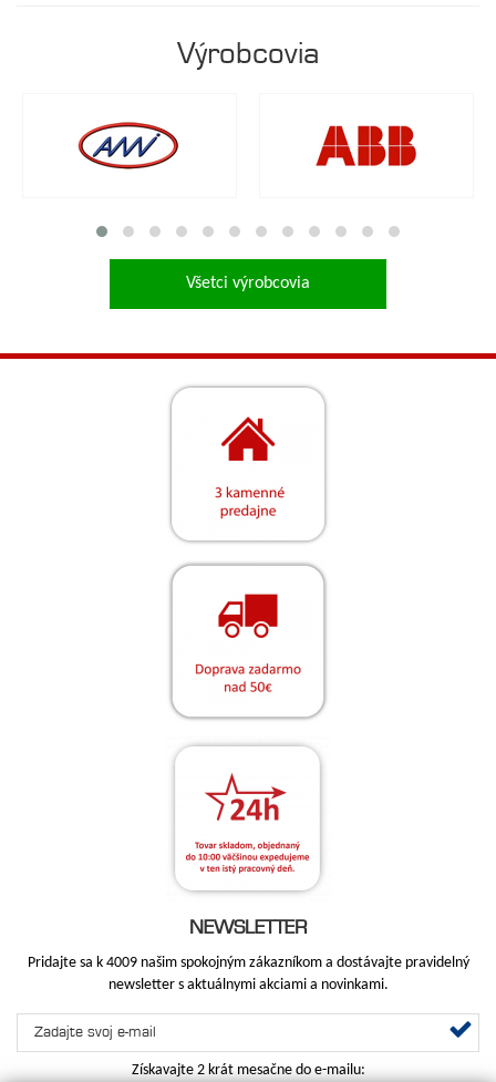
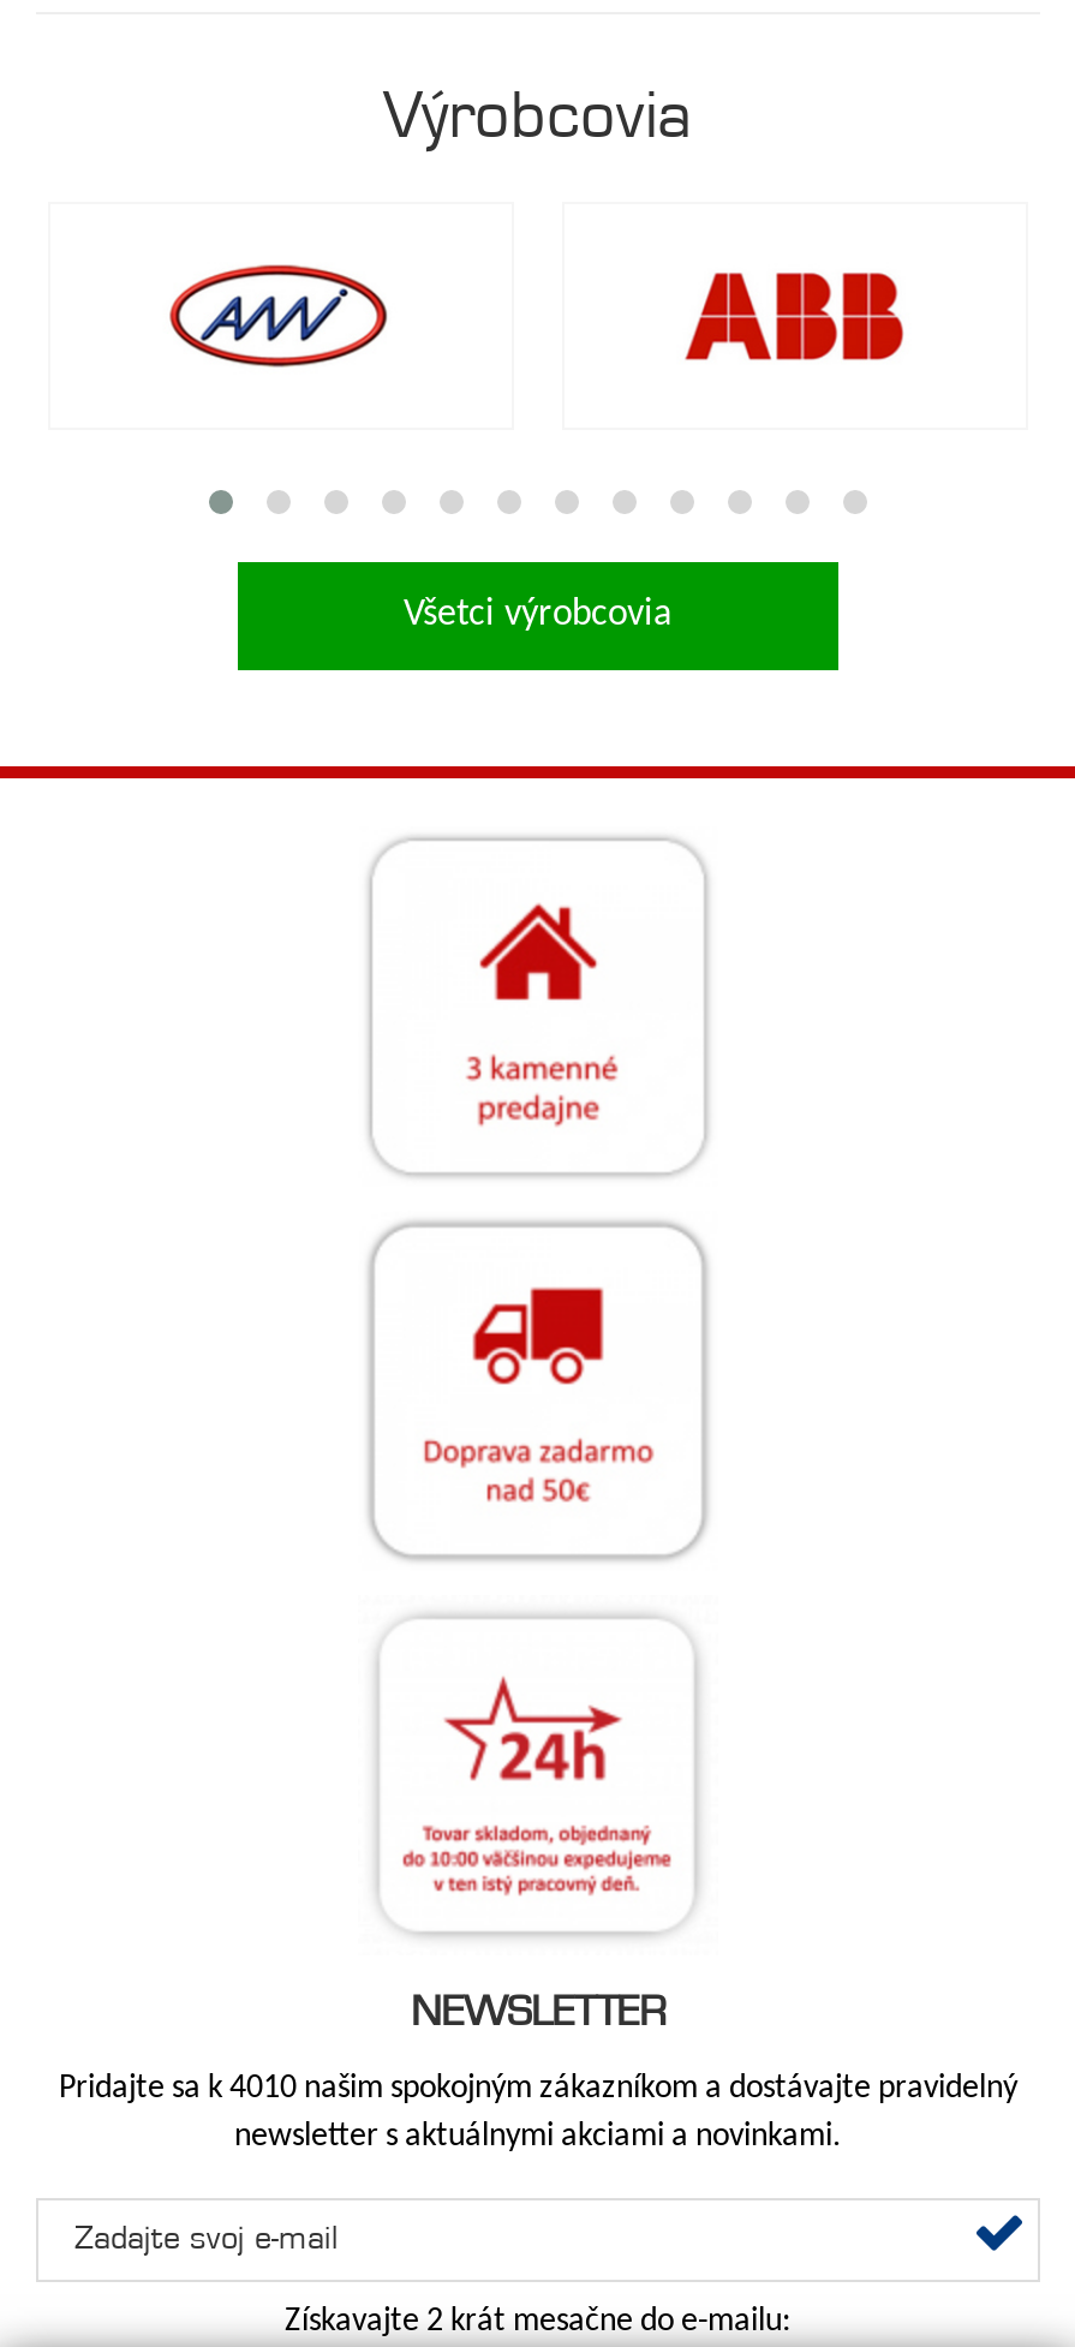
- Pridajte sa k 4009 našim spokojným zákazníkom a dostávajte pravidelný
+ Pridajte sa k 4010 našim spokojným zákazníkom a dostávajte pravidelný
